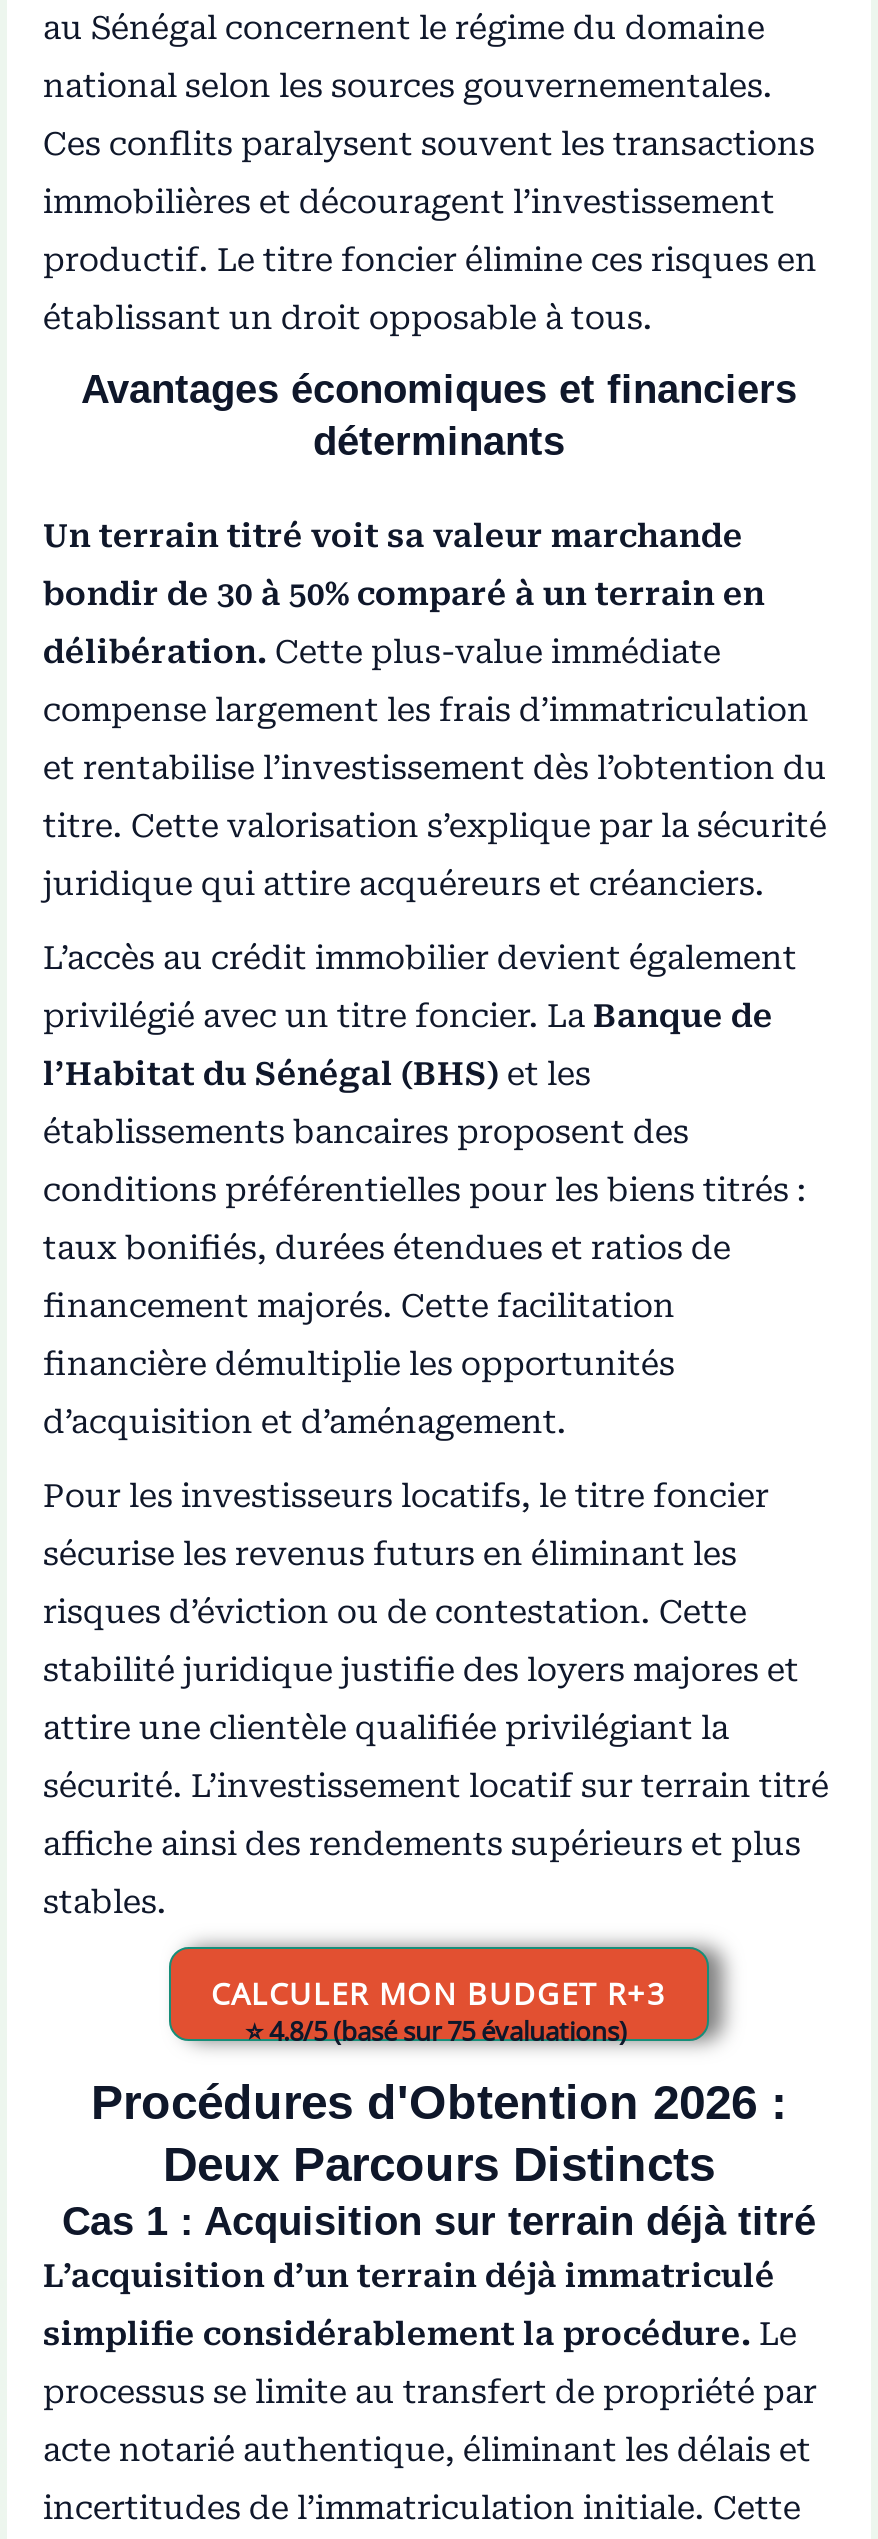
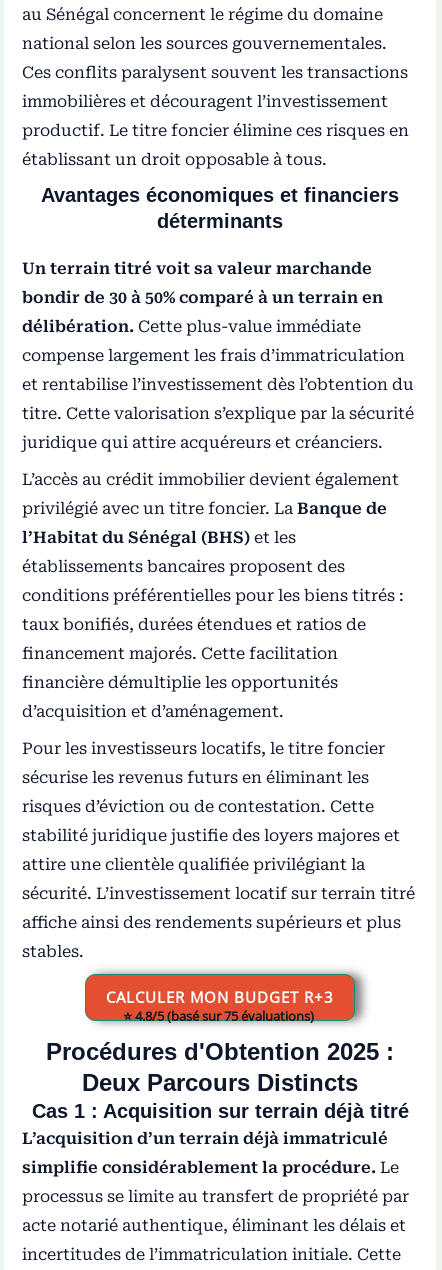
- Procédures d'Obtention 2026 :
+ Procédures d'Obtention 2025 :
